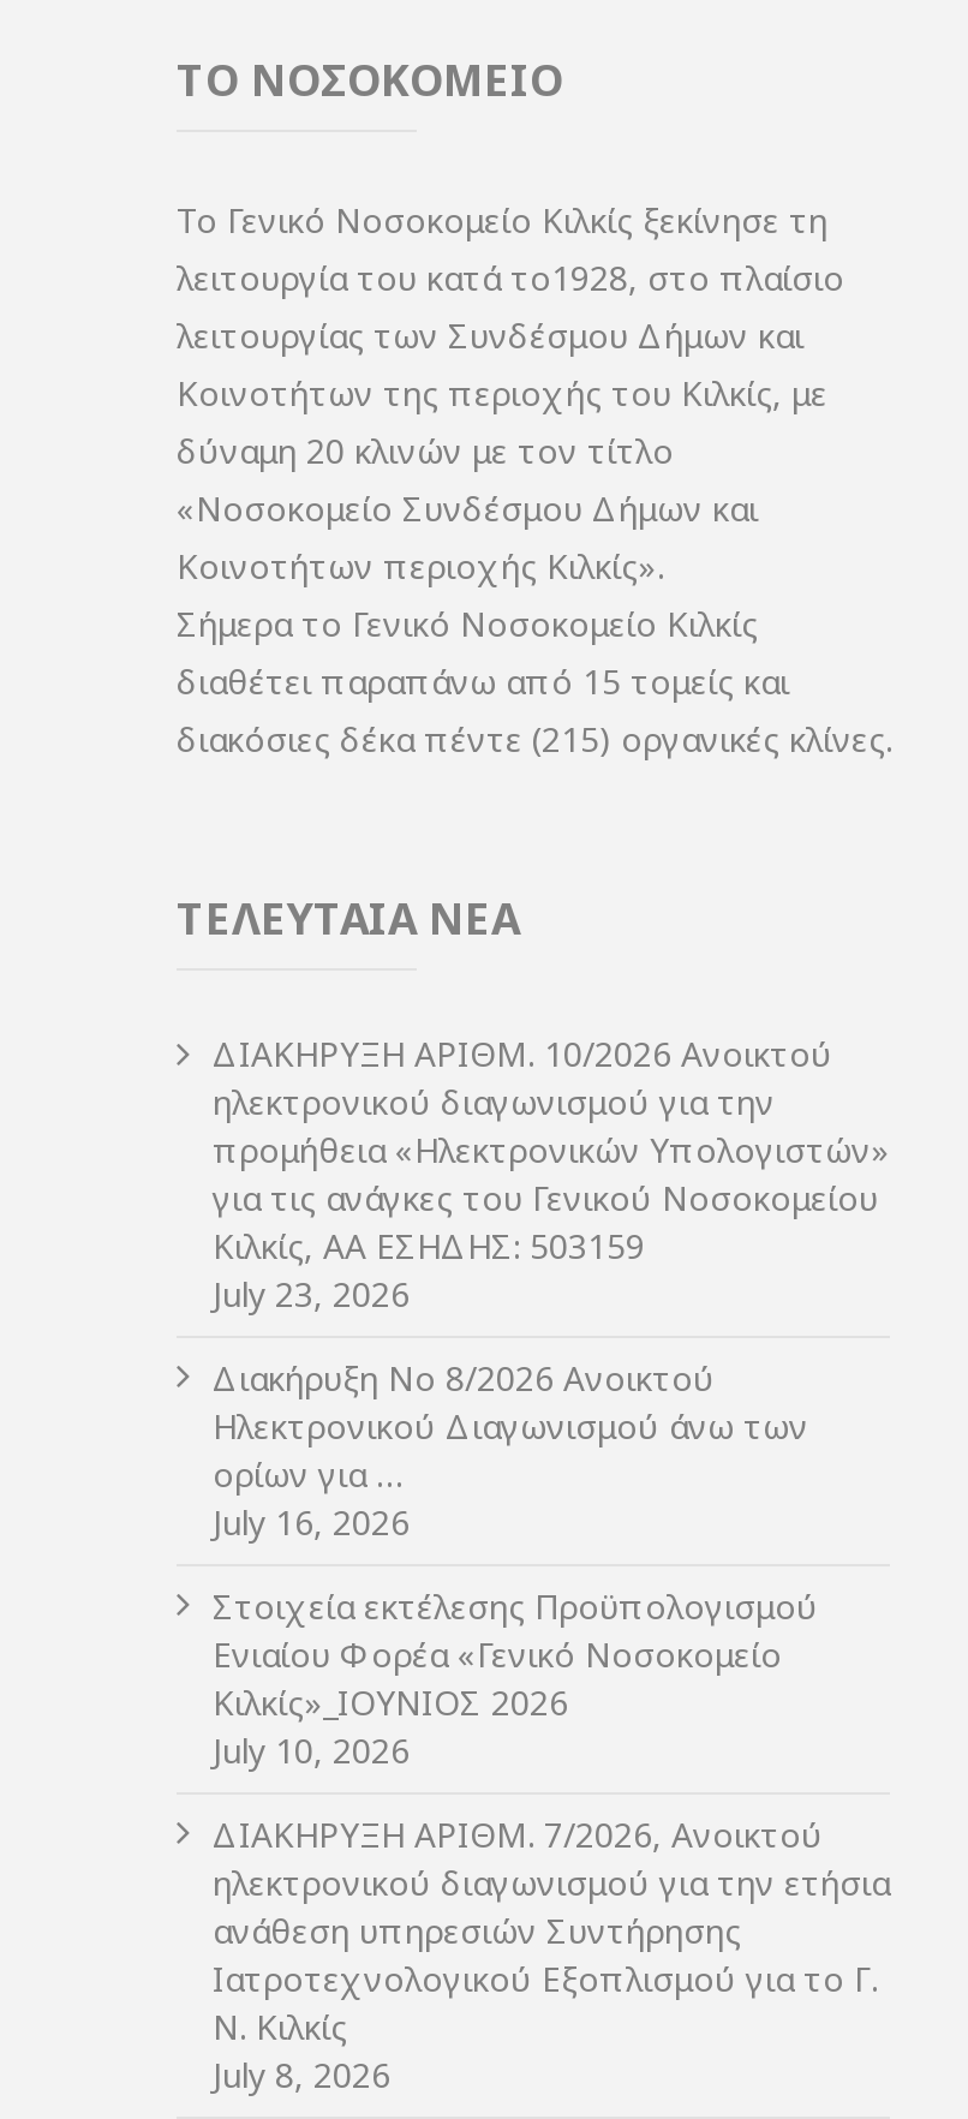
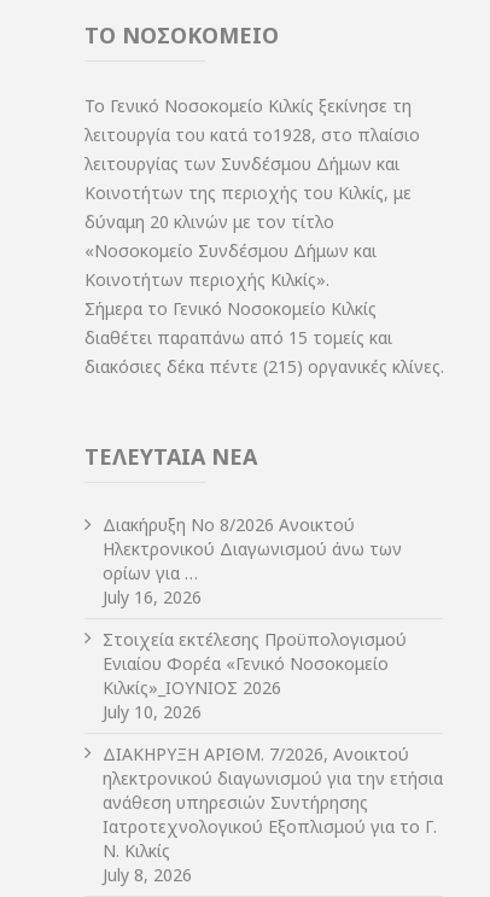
- ΔIΑΚΗΡΥΞΗ ΑΡIΘΜ. 10/2026 Ανοικτού
- ηλεκτρονικού διαγωνισμού για την
- προμήθεια «Ηλεκτρονικών Υπολογιστών»
- για τις ανάγκες του Γενικού Νοσοκομείου
- Κιλκίς, ΑΑ ΕΣΗΔΗΣ: 503159
- July 23, 2026
